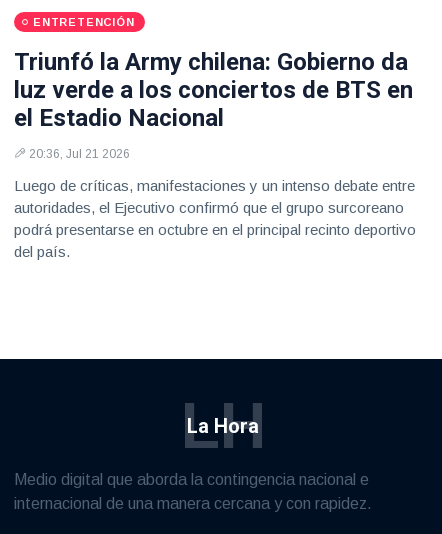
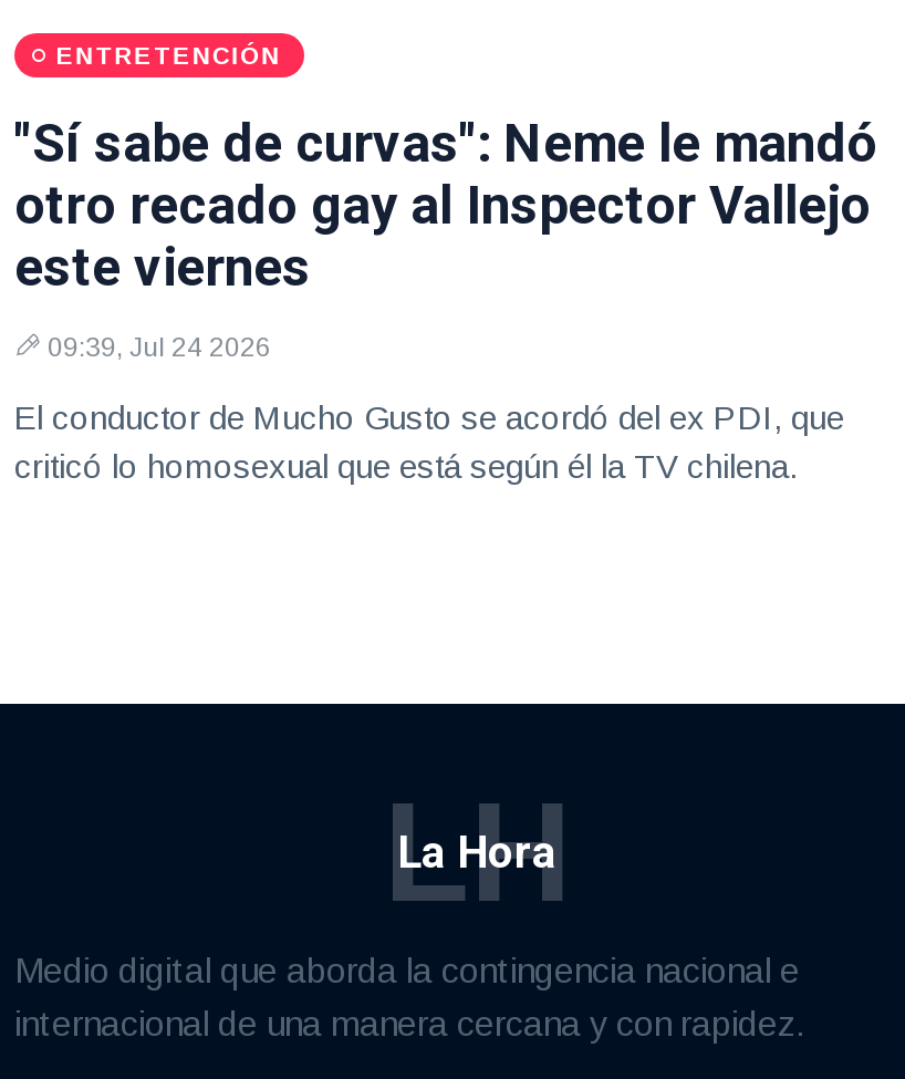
- Triunfó la Army chilena: Gobierno da
- luz verde a los conciertos de BTS en
- el Estadio Nacional
+ "Sí sabe de curvas": Neme le mandó
+ otro recado gay al Inspector Vallejo
+ este viernes

- 20:36, Jul 21 2026
+ 09:39, Jul 24 2026

- Luego de críticas, manifestaciones y un intenso debate entre
- autoridades, el Ejecutivo confirmó que el grupo surcoreano
- podrá presentarse en octubre en el principal recinto deportivo
- del país.
+ El conductor de Mucho Gusto se acordó del ex PDI, que
+ criticó lo homosexual que está según él la TV chilena.
